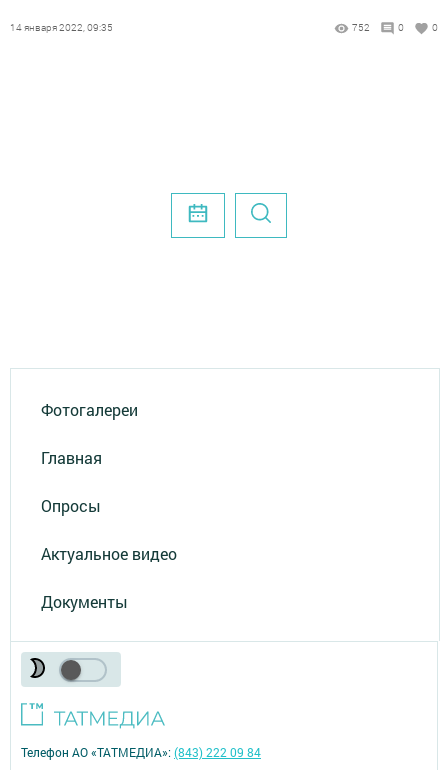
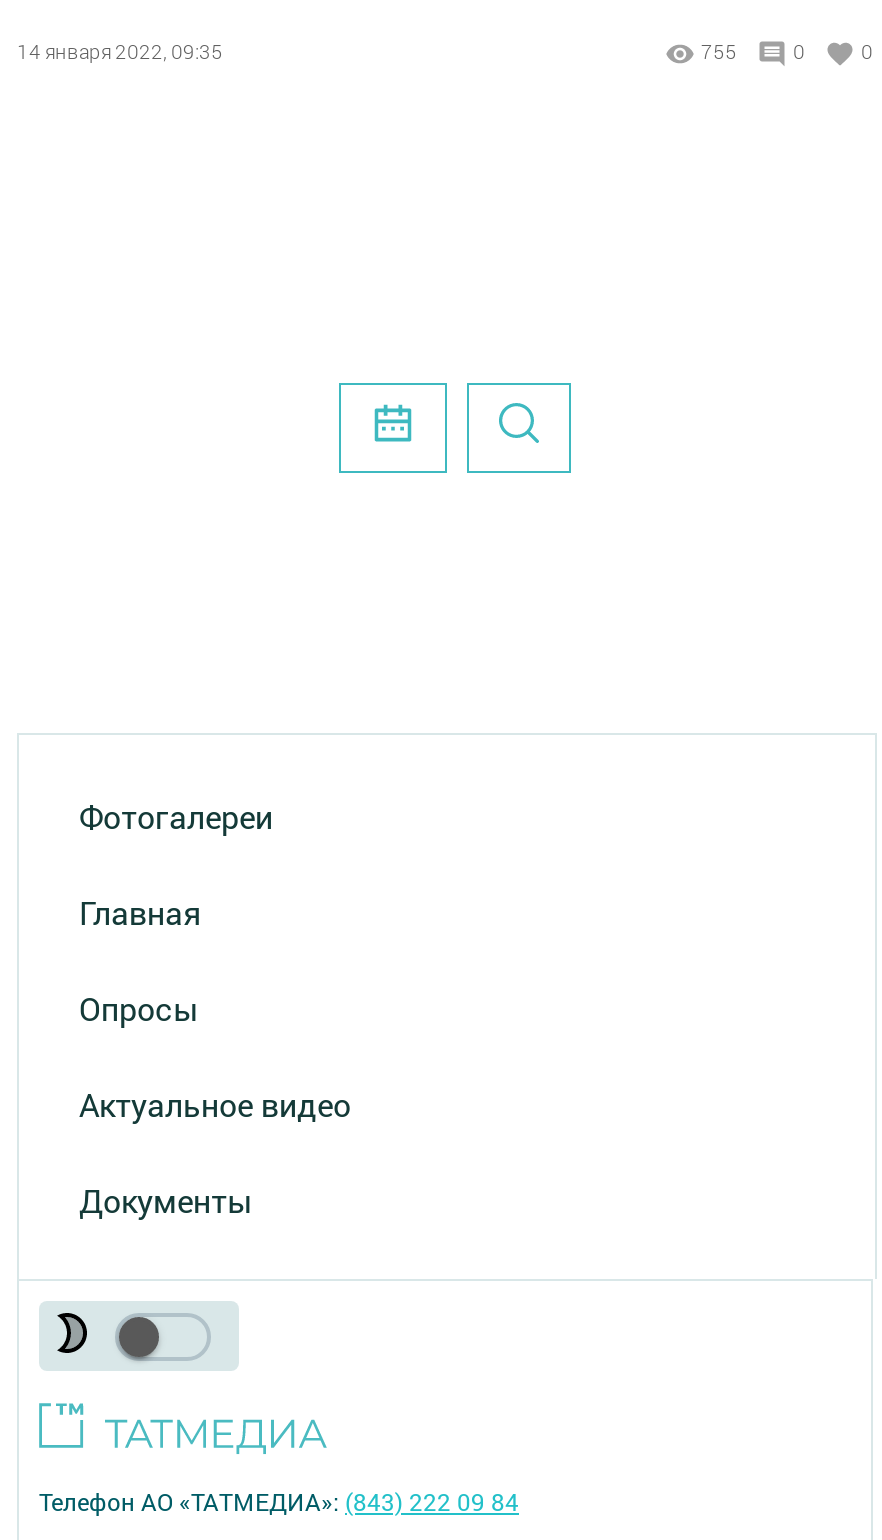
- 752
+ 755
